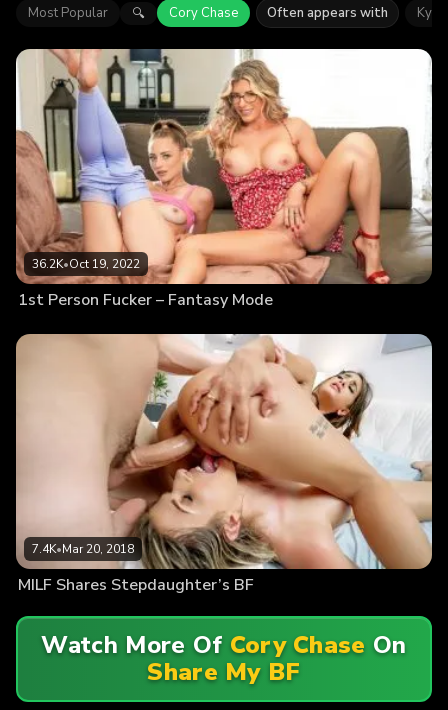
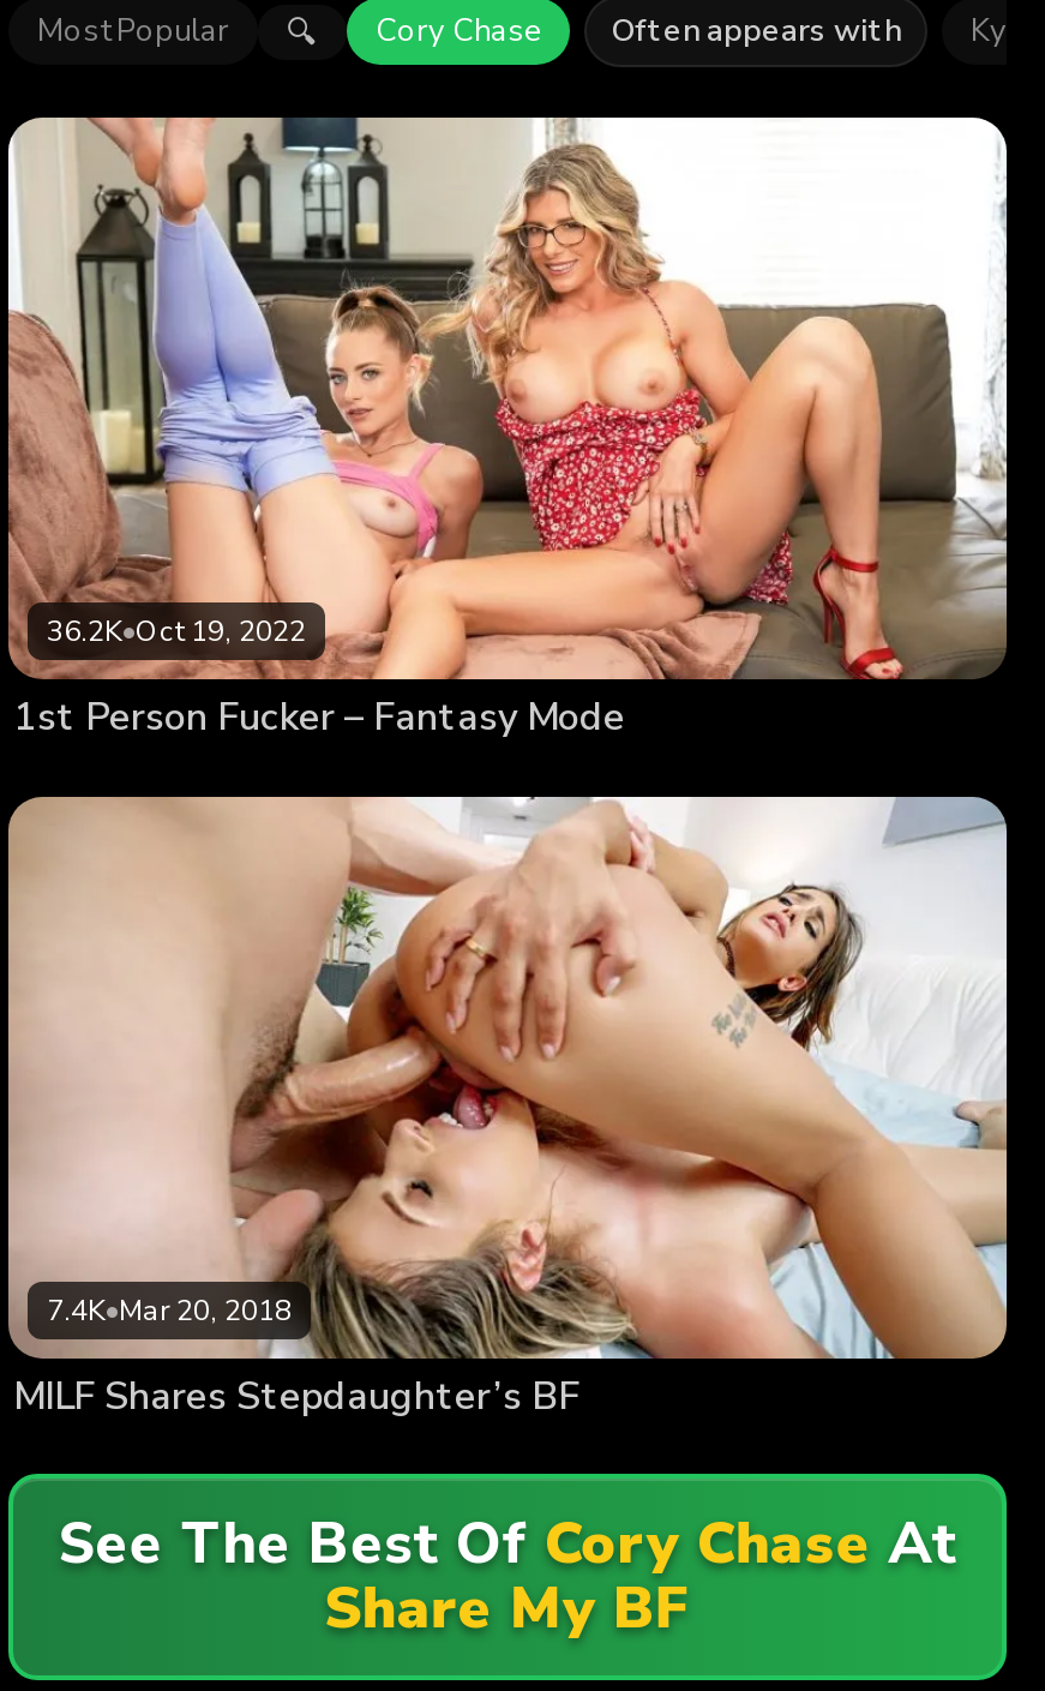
- Watch More Of Cory Chase On
+ See The Best Of Cory Chase At
